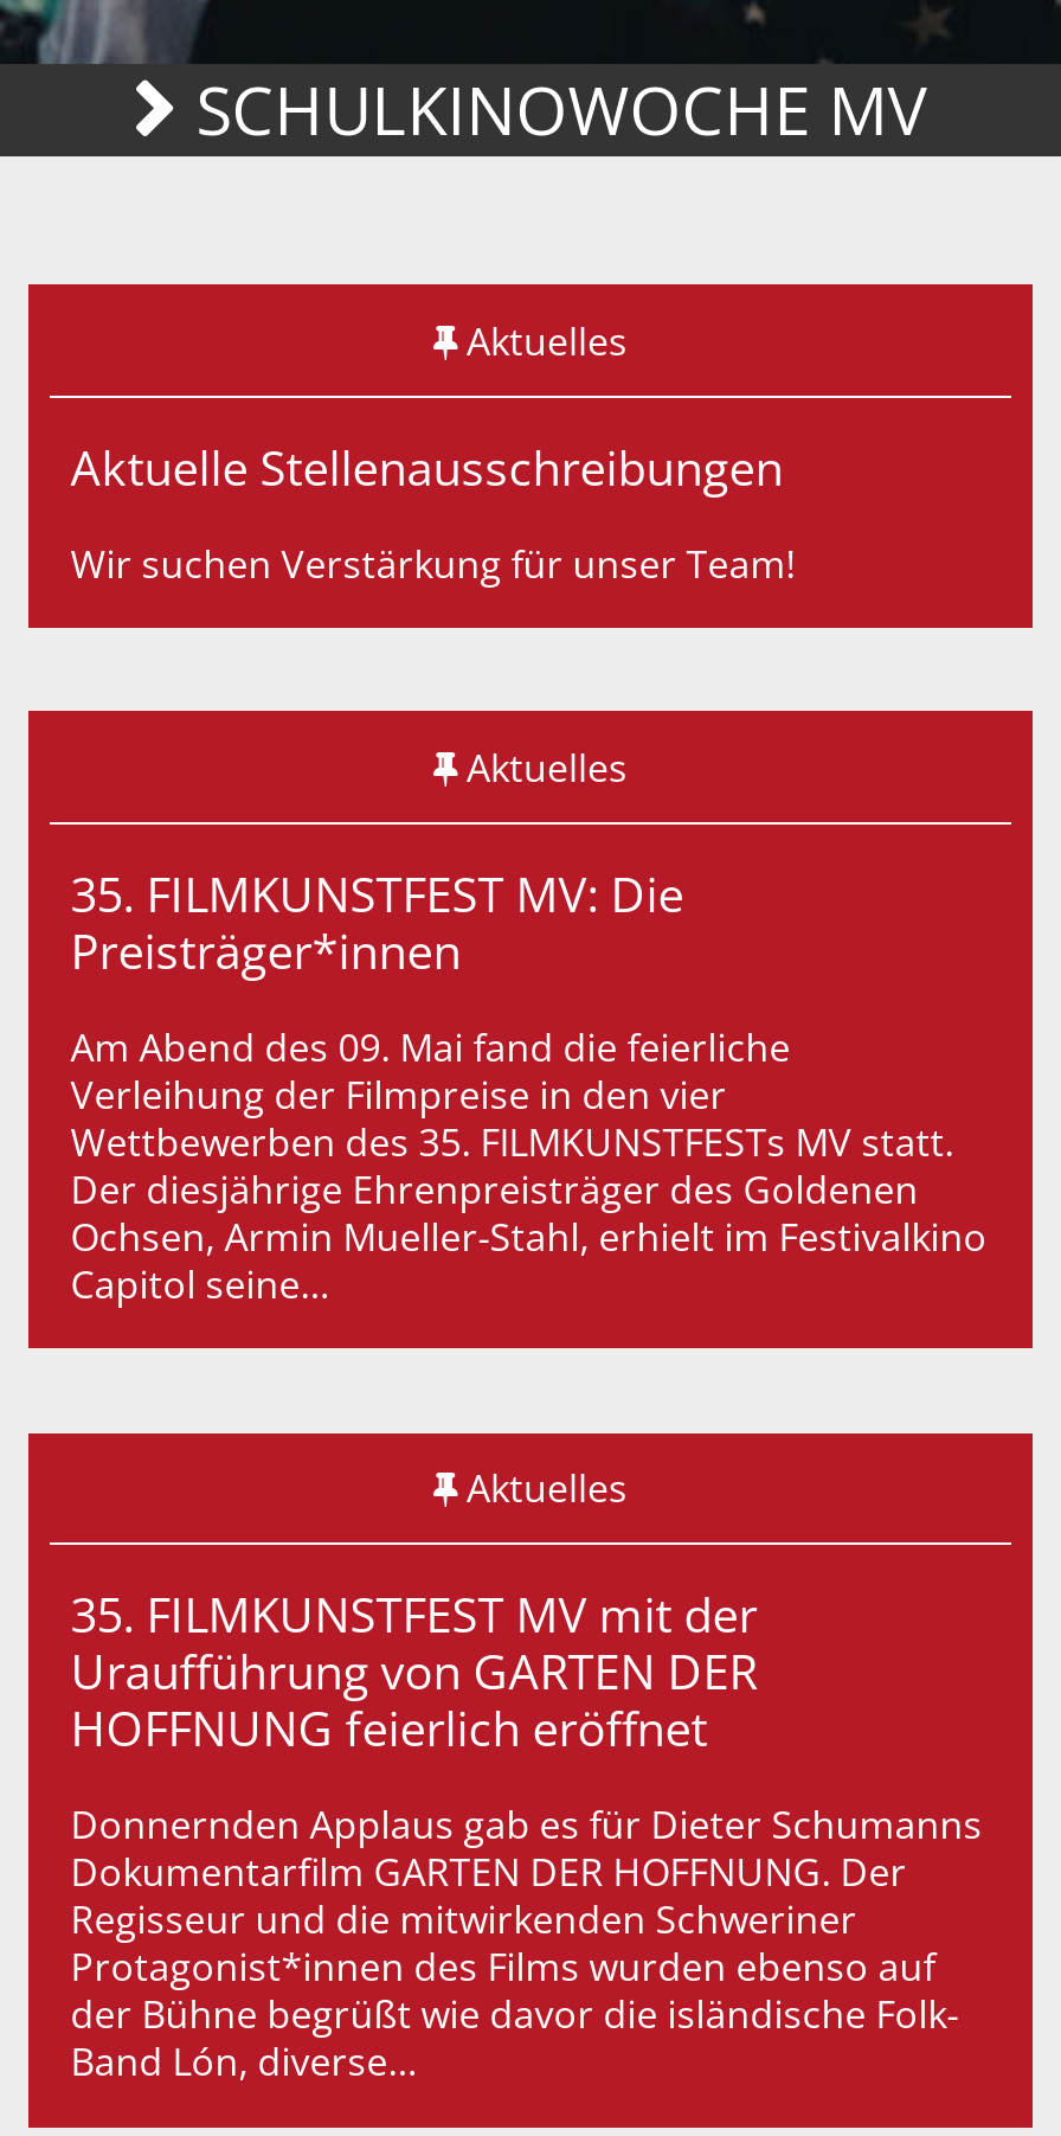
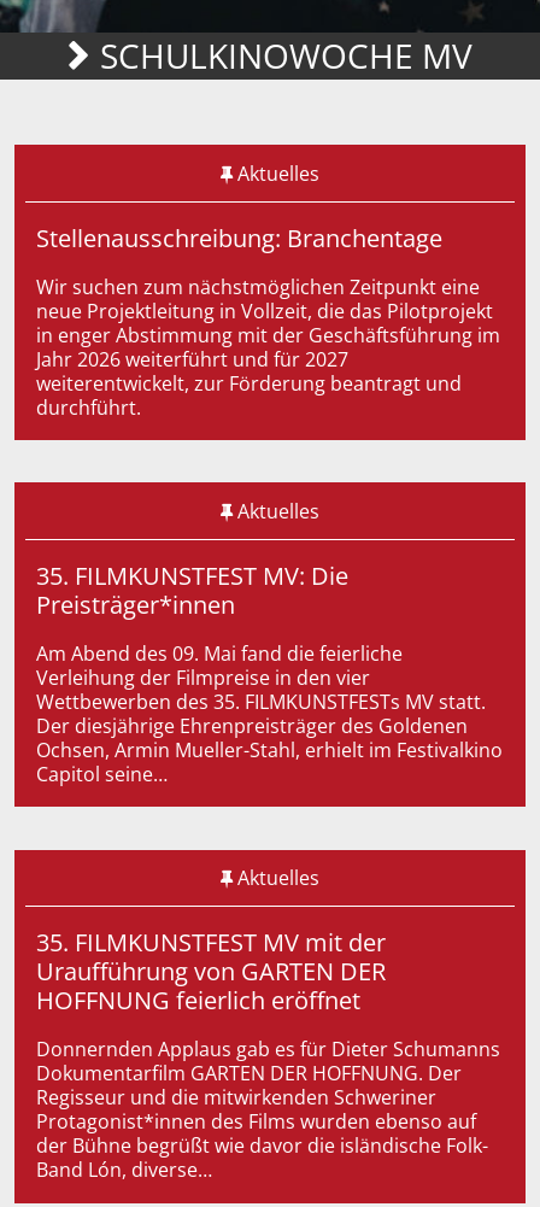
- Aktuelle Stellenausschreibungen
+ Stellenausschreibung: Branchentage

- Wir suchen Verstärkung für unser Team!
+ Wir suchen zum nächstmöglichen Zeitpunkt eine
+ neue Projektleitung in Vollzeit, die das Pilotprojekt
+ in enger Abstimmung mit der Geschäftsführung im
+ Jahr 2026 weiterführt und für 2027
+ weiterentwickelt, zur Förderung beantragt und
+ durchführt.
